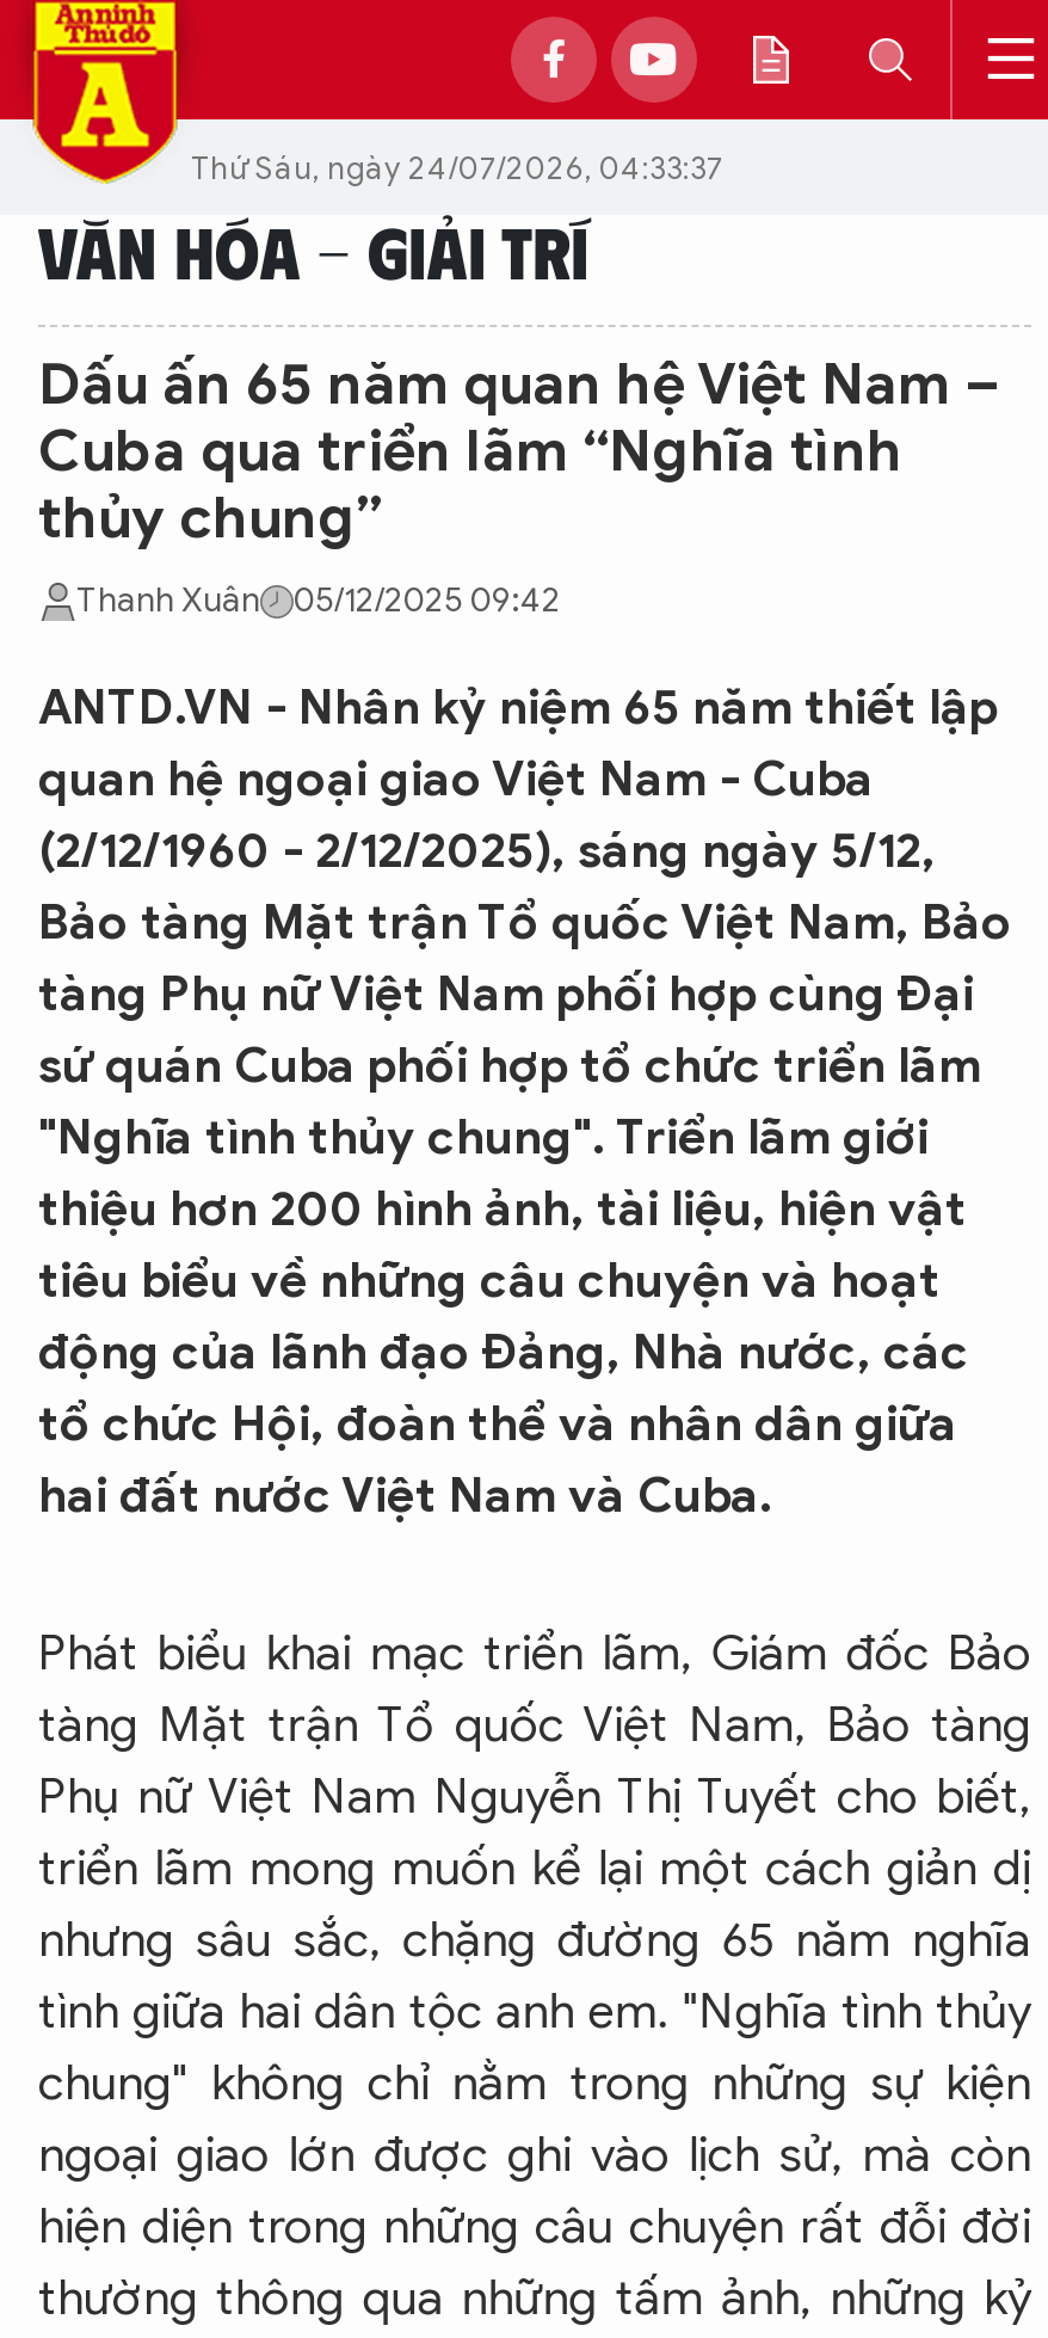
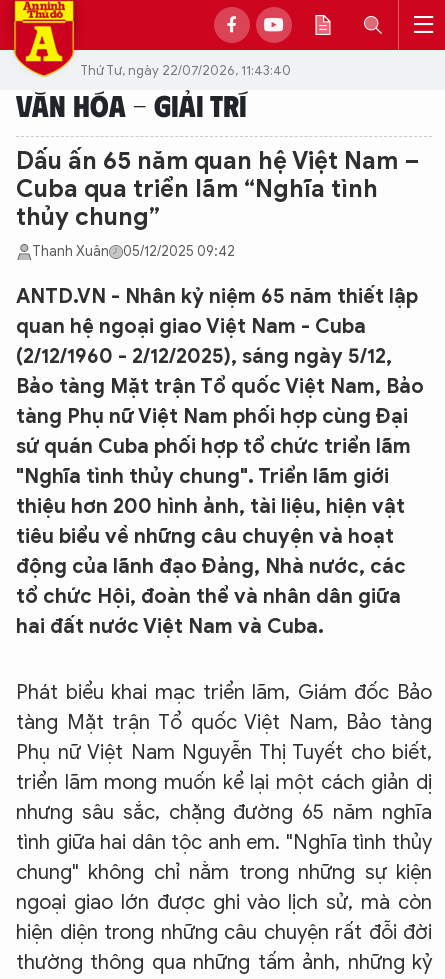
- Thứ Sáu, ngày 24/07/2026, 04:33:37
+ Thứ Tư, ngày 22/07/2026, 11:43:40
